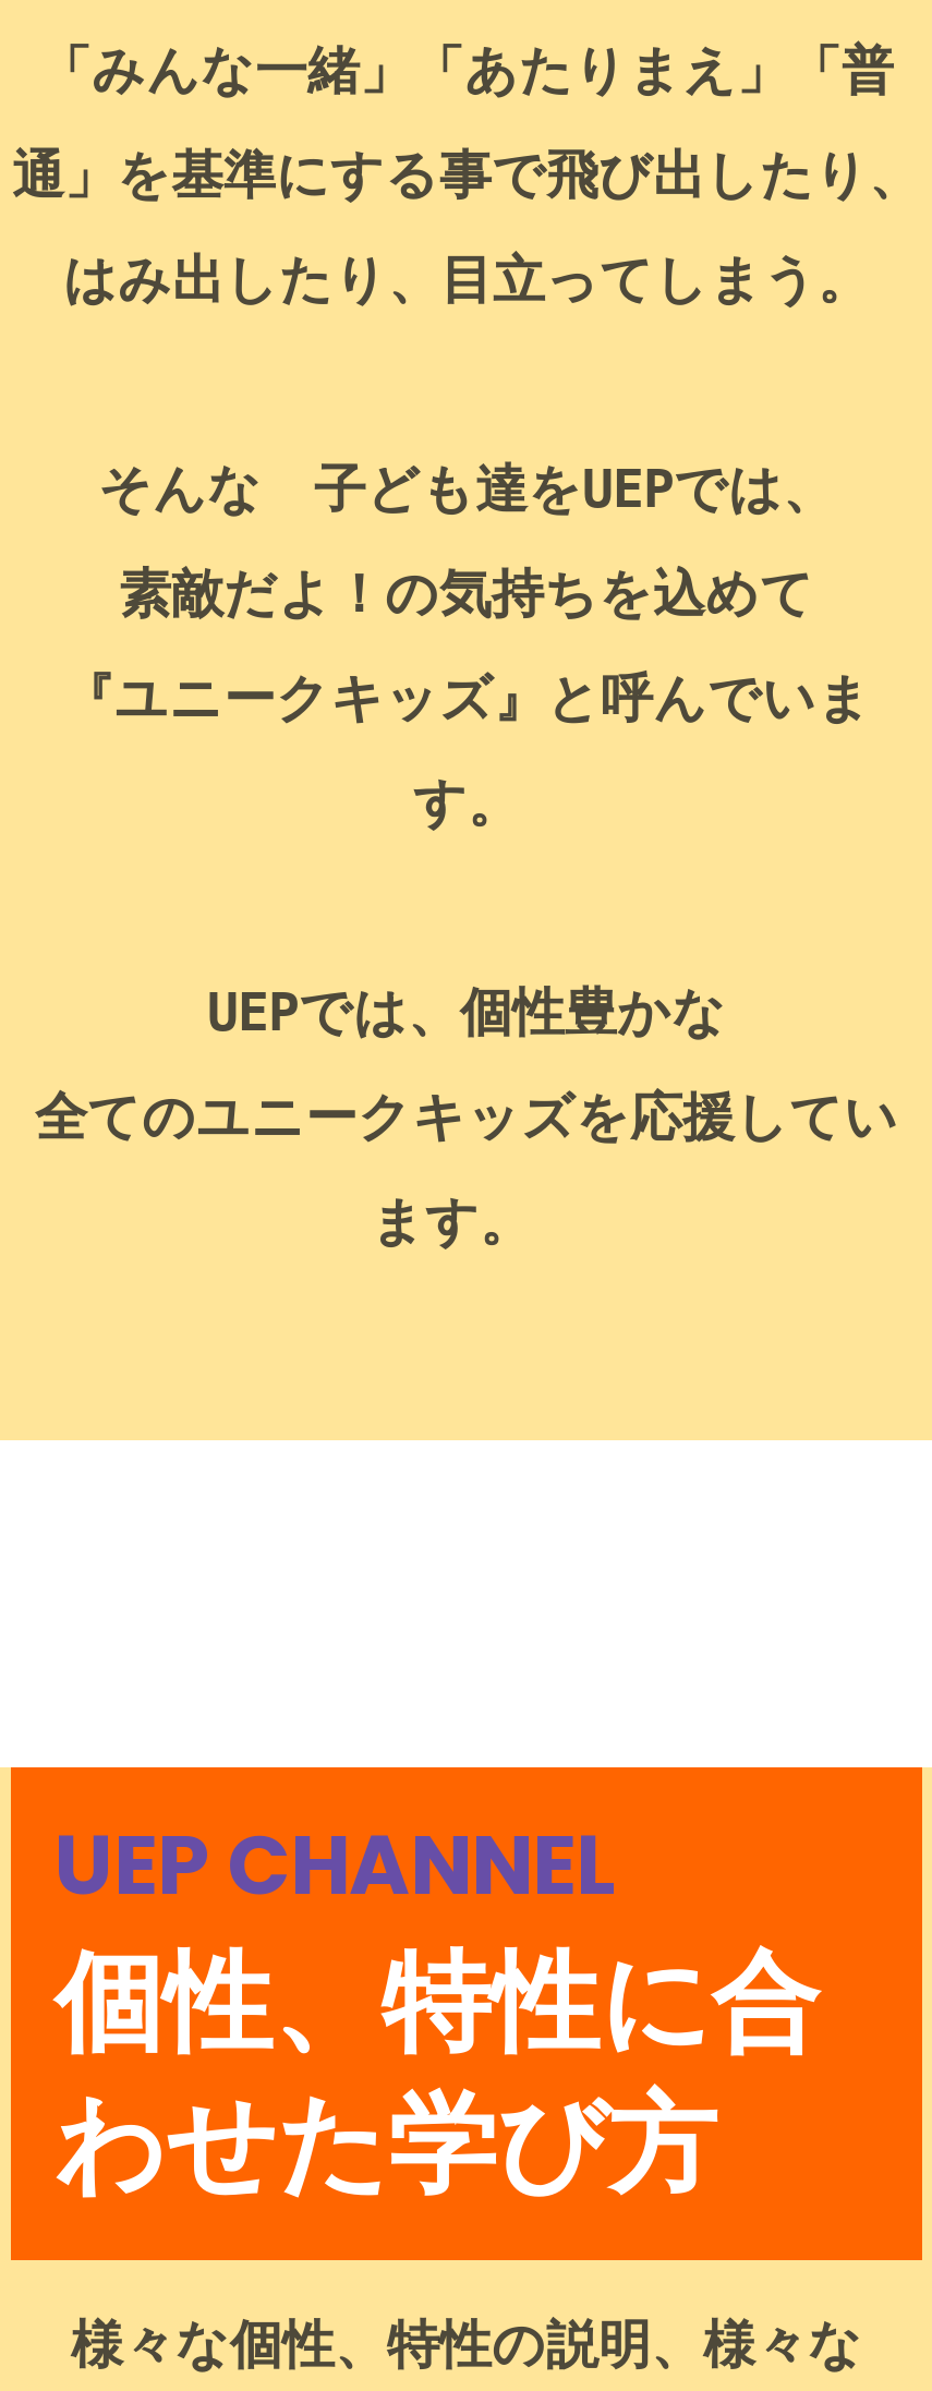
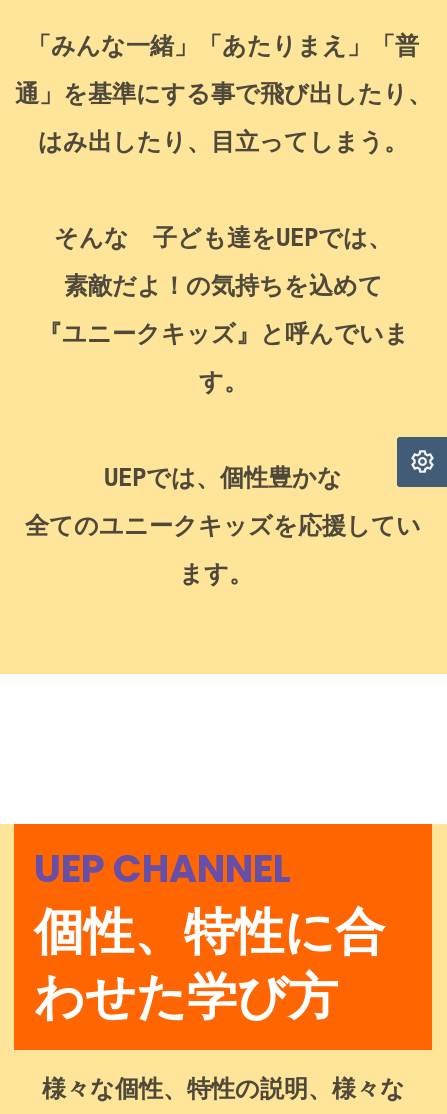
+ [image]
